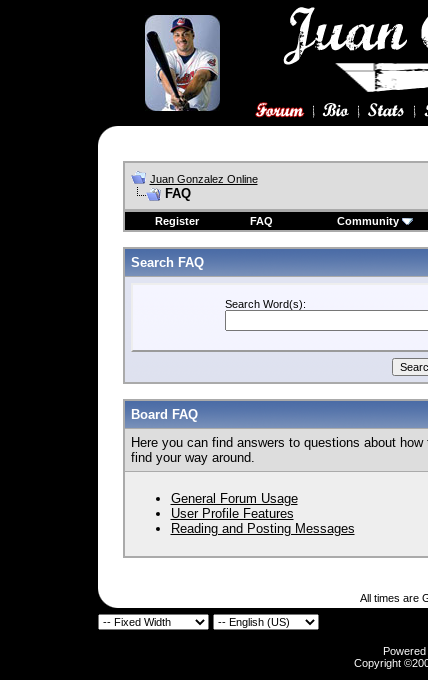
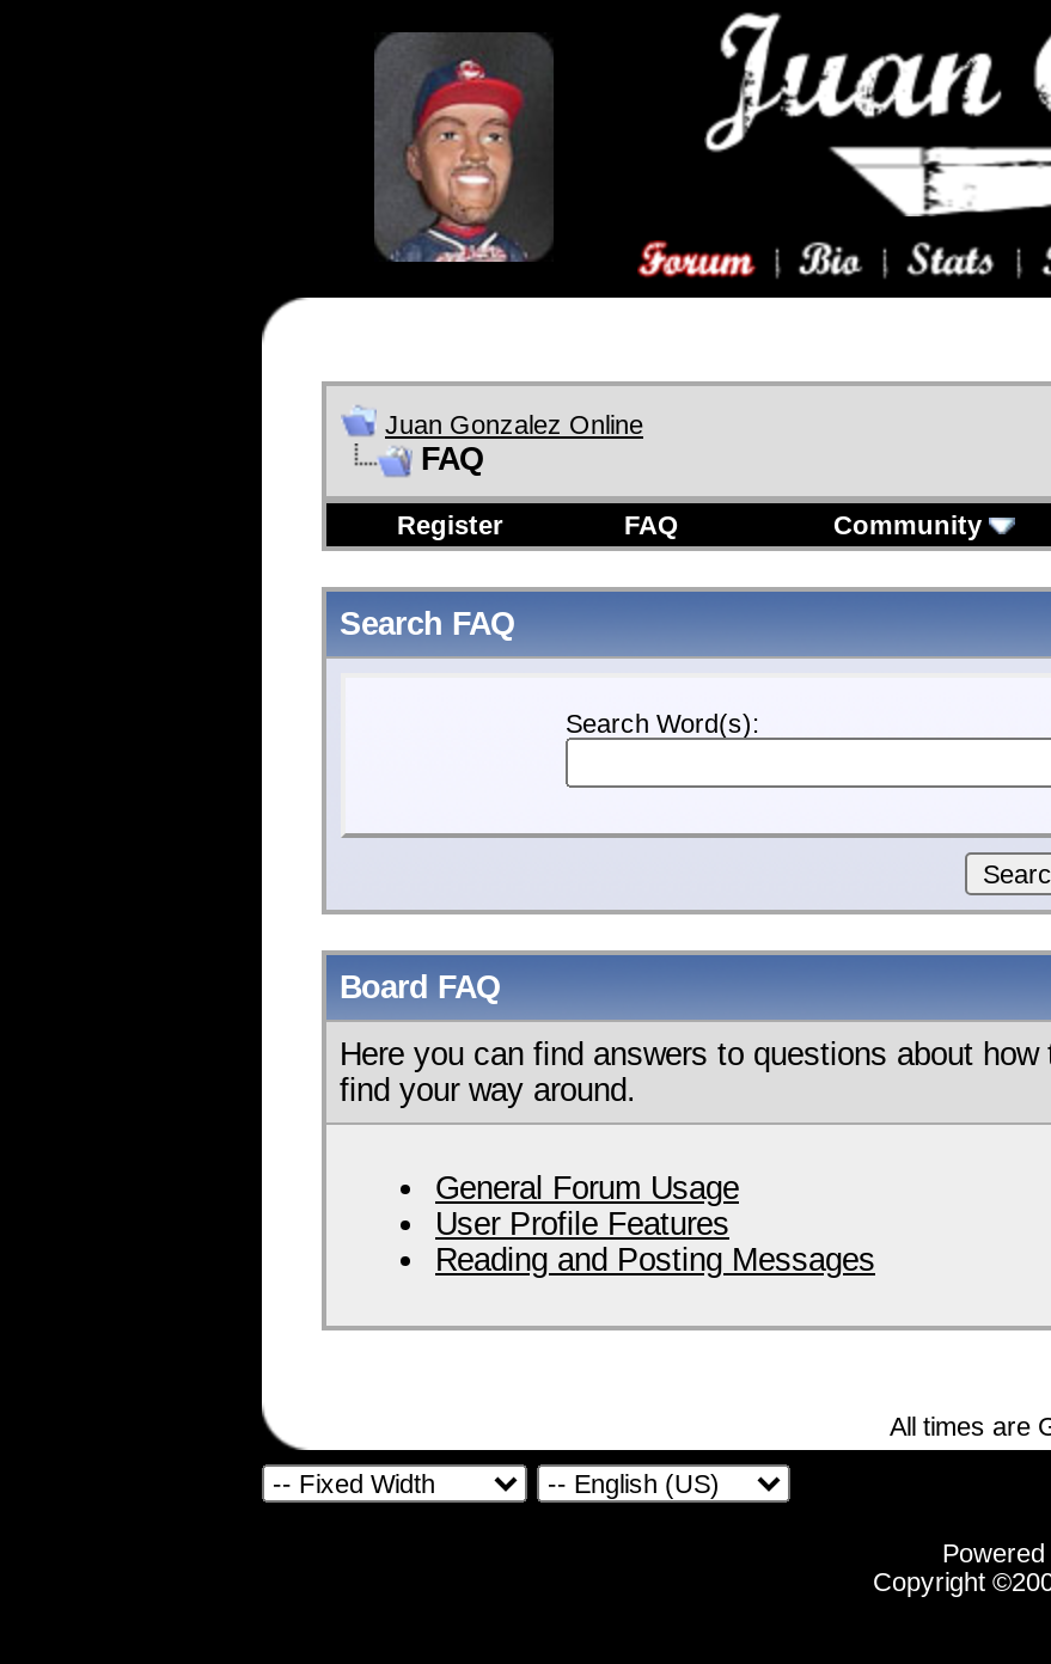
- [image]
+ [image]
